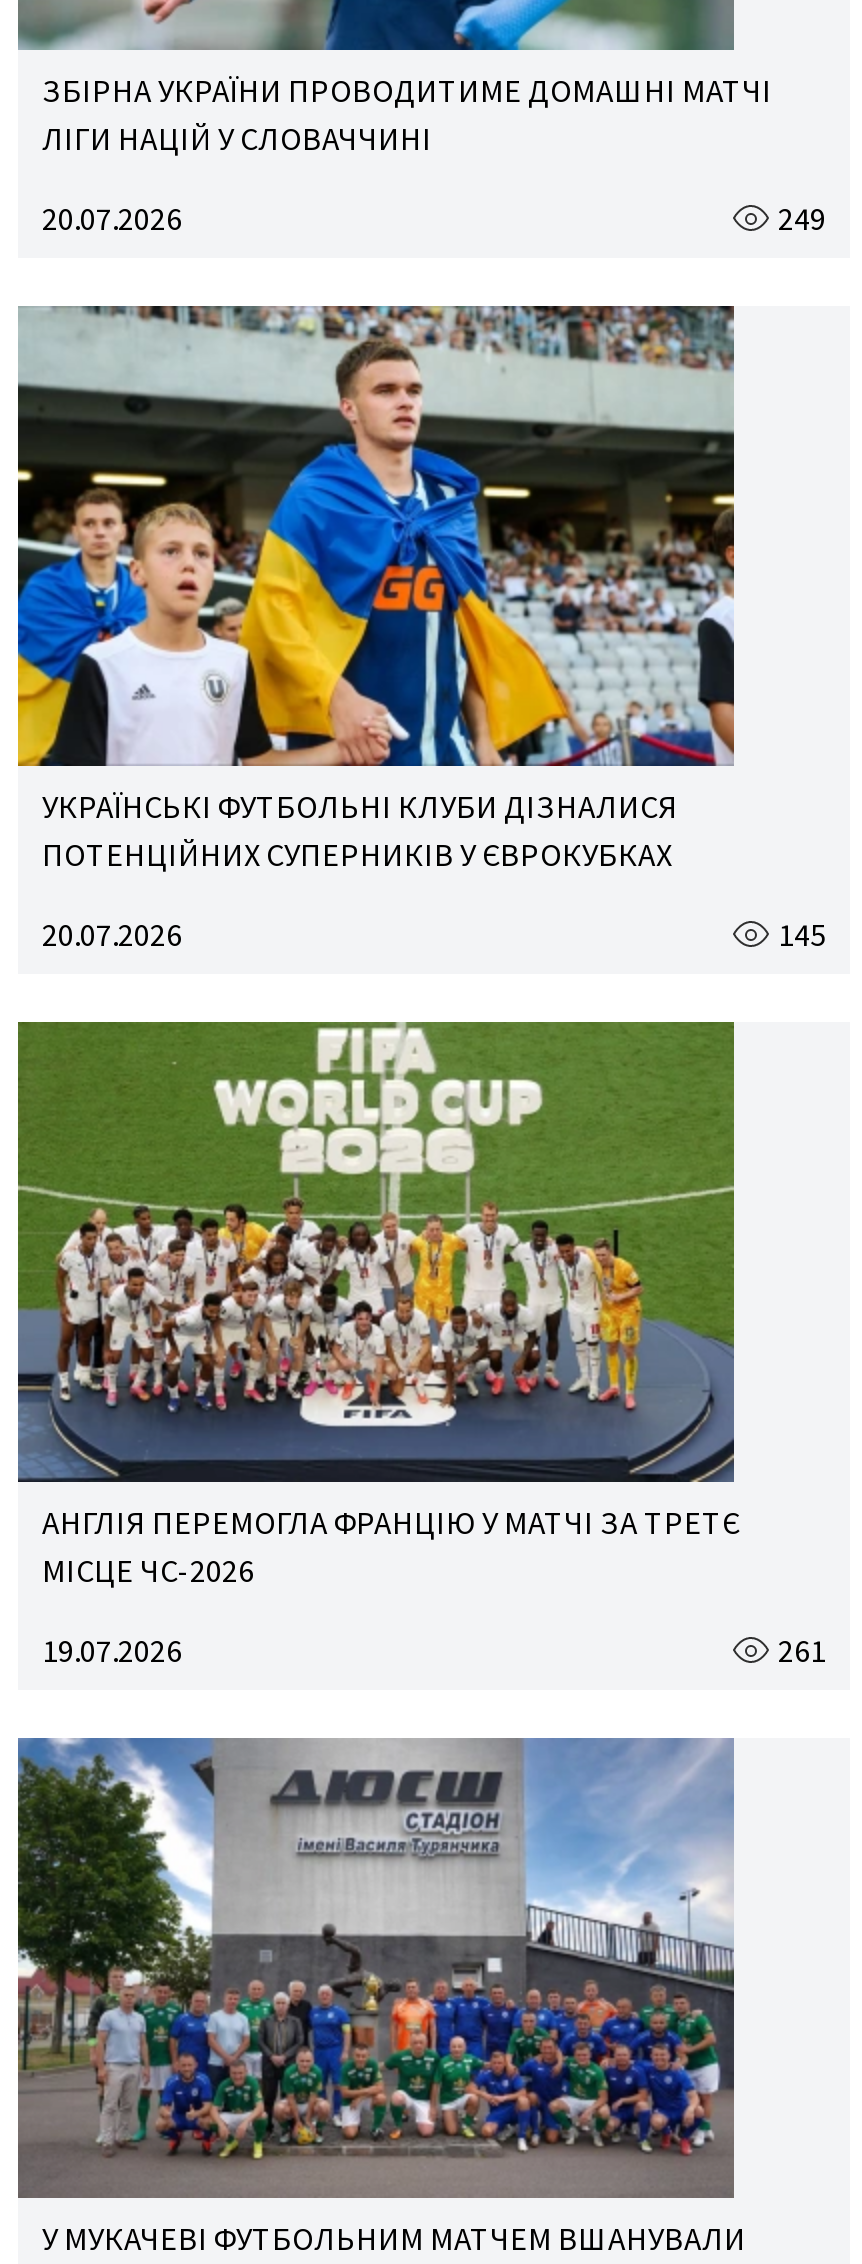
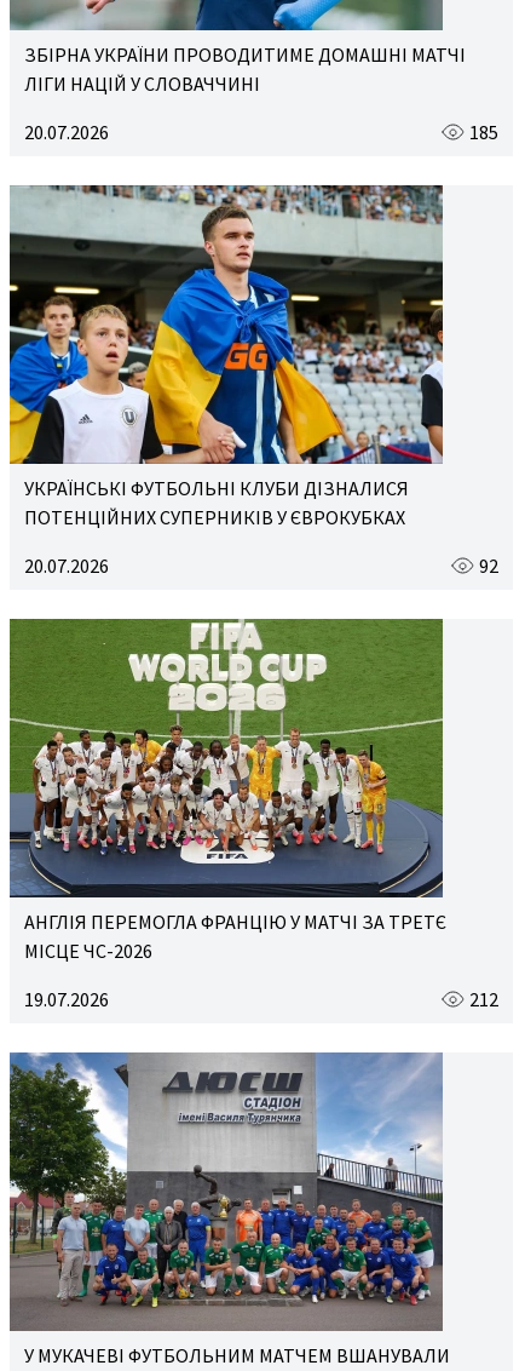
- 249
+ 185

- 145
+ 92

- 261
+ 212
